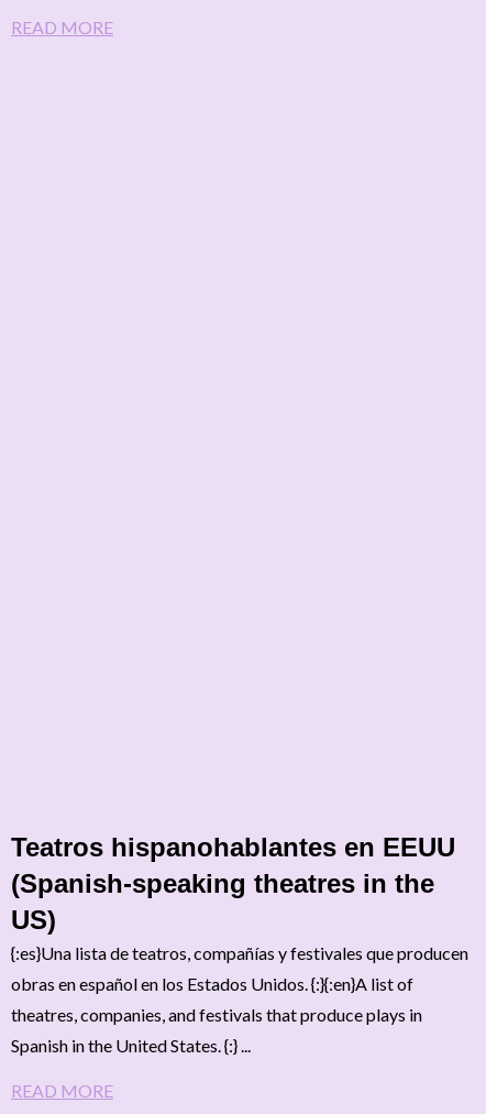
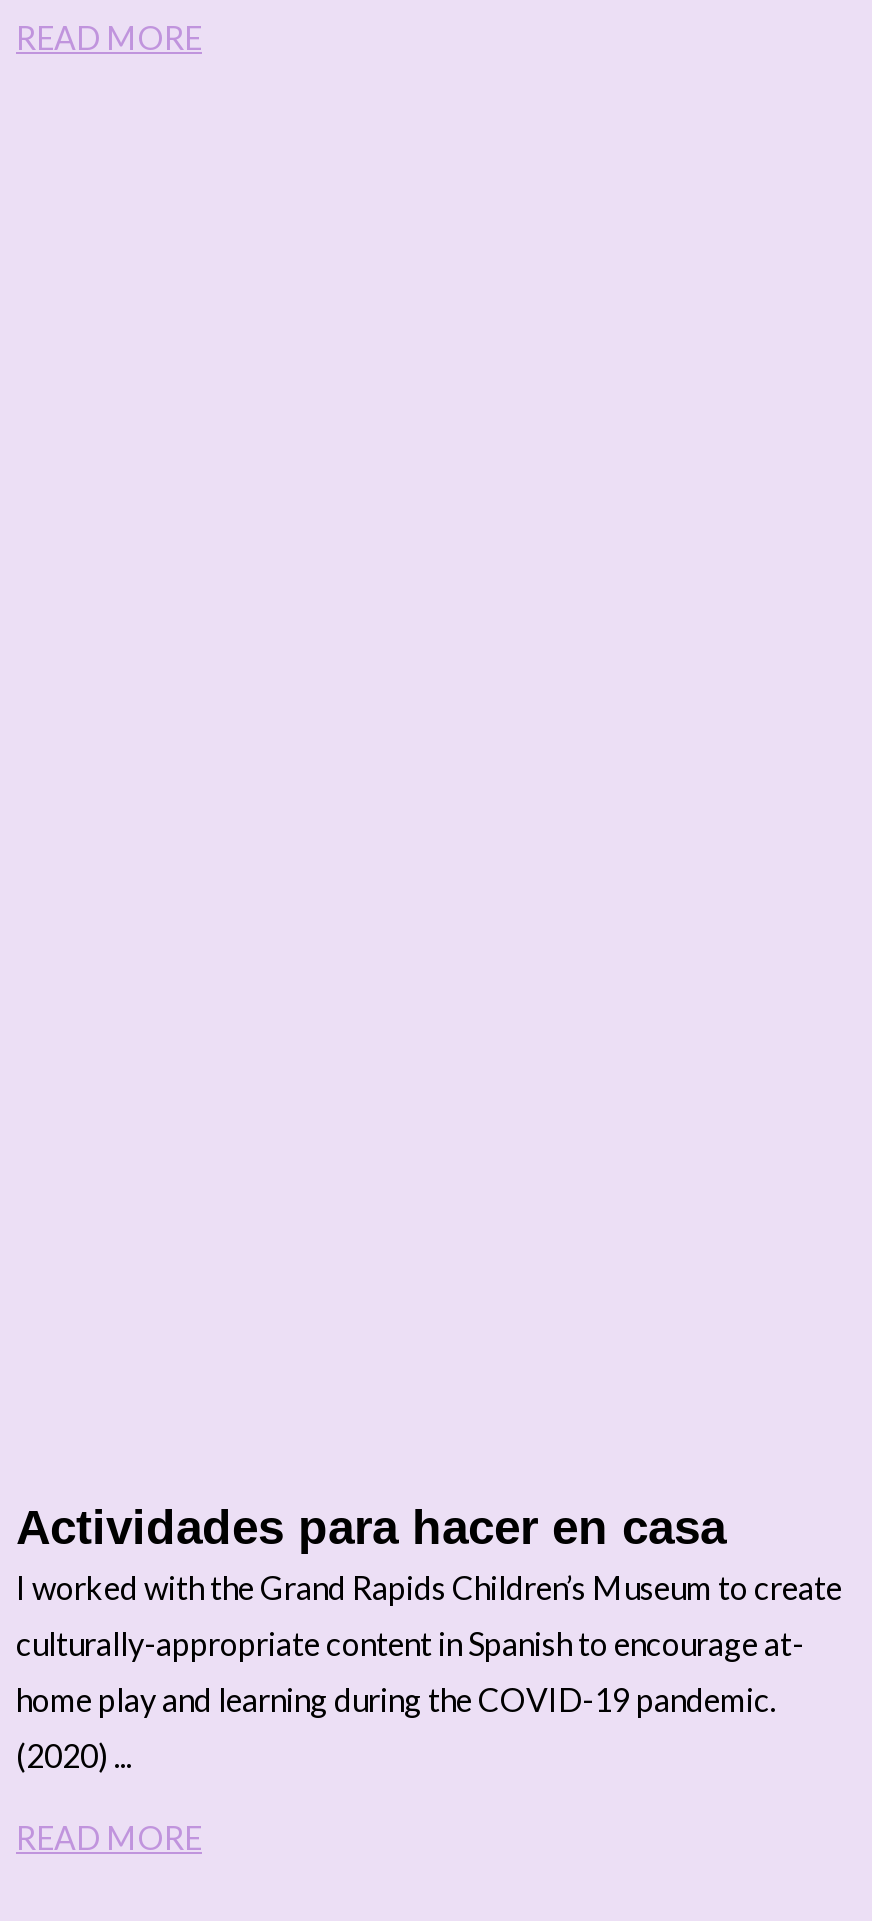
- Teatros hispanohablantes en EEUU
- (Spanish-speaking theatres in the
- US)
- {:es}Una lista de teatros, compañías y festivales que producen
+ Actividades para hacer en casa
+ I worked with the Grand Rapids Children’s Museum to create

- obras en español en los Estados Unidos. {:}{:en}A list of
+ culturally-appropriate content in Spanish to encourage at-

- theatres, companies, and festivals that produce plays in
+ home play and learning during the COVID-19 pandemic.

- Spanish in the United States. {:}
+ (2020)
